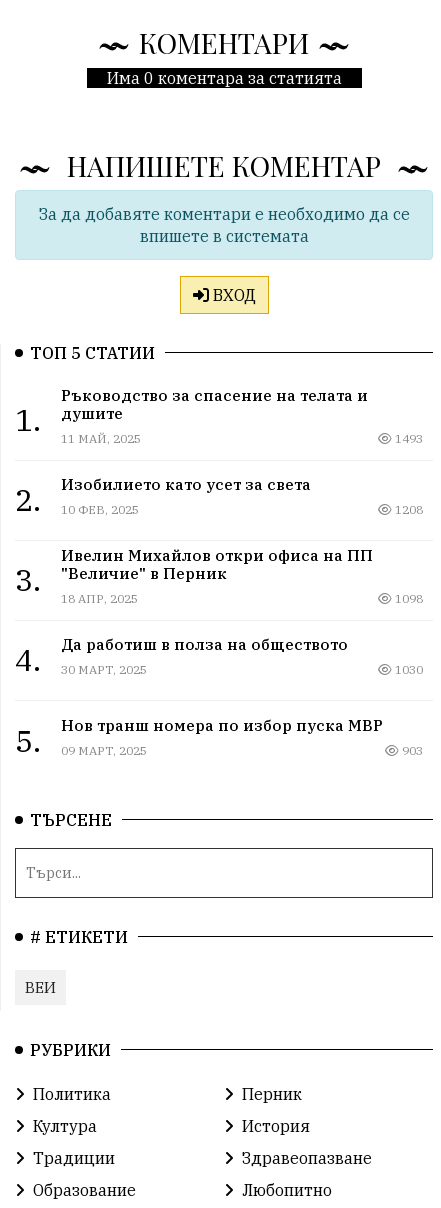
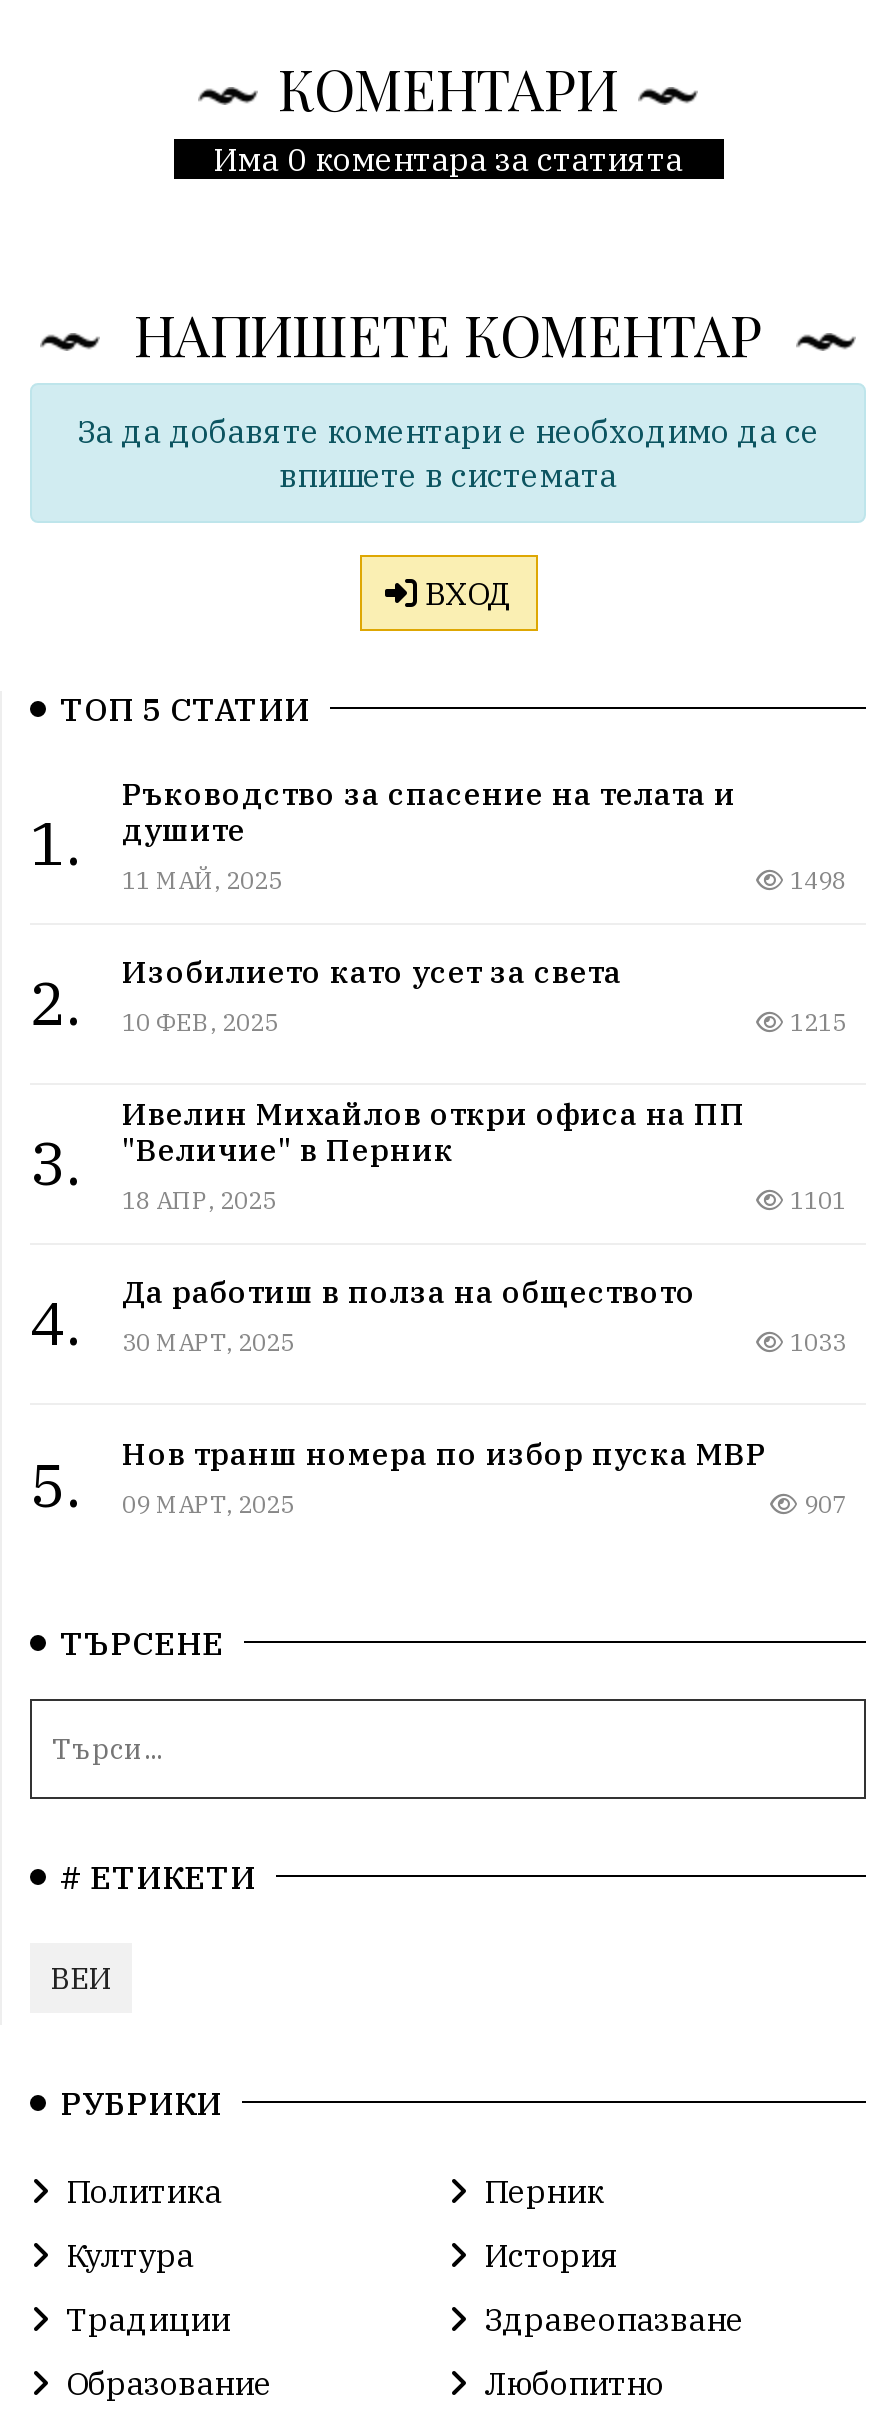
- 1493
+ 1498

- 1208
+ 1215

- 1098
+ 1101

- 1030
+ 1033

- 903
+ 907
